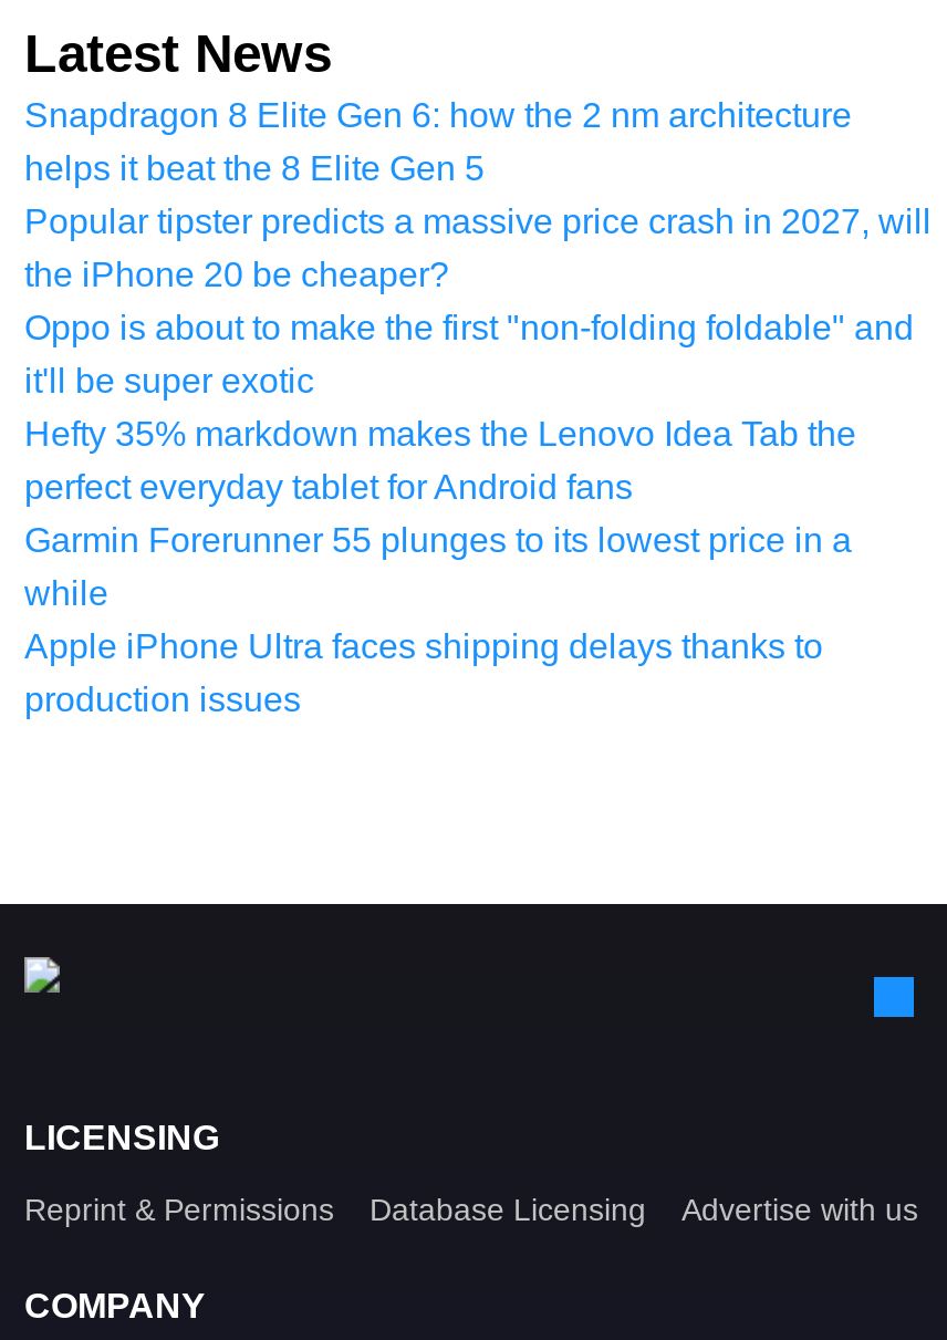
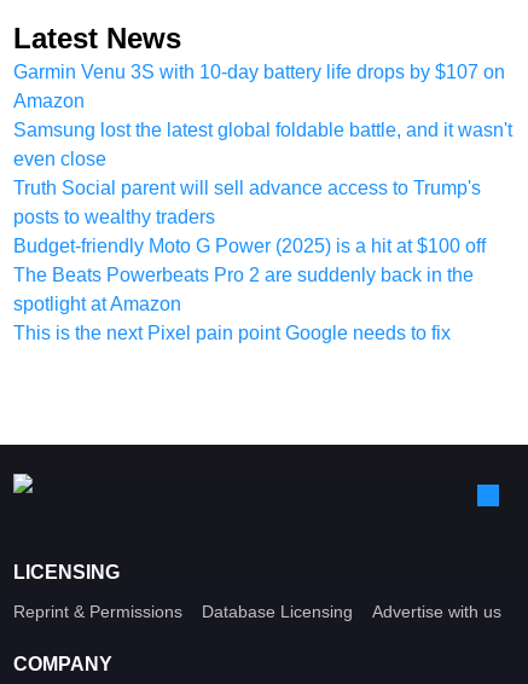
- Snapdragon 8 Elite Gen 6: how the 2 nm architecture
- helps it beat the 8 Elite Gen 5
- Popular tipster predicts a massive price crash in 2027, will
- the iPhone 20 be cheaper?
- Oppo is about to make the first "non-folding foldable" and
- it'll be super exotic
- Hefty 35% markdown makes the Lenovo Idea Tab the
- perfect everyday tablet for Android fans
- Garmin Forerunner 55 plunges to its lowest price in a
- while
- Apple iPhone Ultra faces shipping delays thanks to
- production issues
+ Garmin Venu 3S with 10-day battery life drops by $107 on
+ Amazon
+ Samsung lost the latest global foldable battle, and it wasn't
+ even close
+ Truth Social parent will sell advance access to Trump's
+ posts to wealthy traders
+ Budget-friendly Moto G Power (2025) is a hit at $100 off
+ The Beats Powerbeats Pro 2 are suddenly back in the
+ spotlight at Amazon
+ This is the next Pixel pain point Google needs to fix
